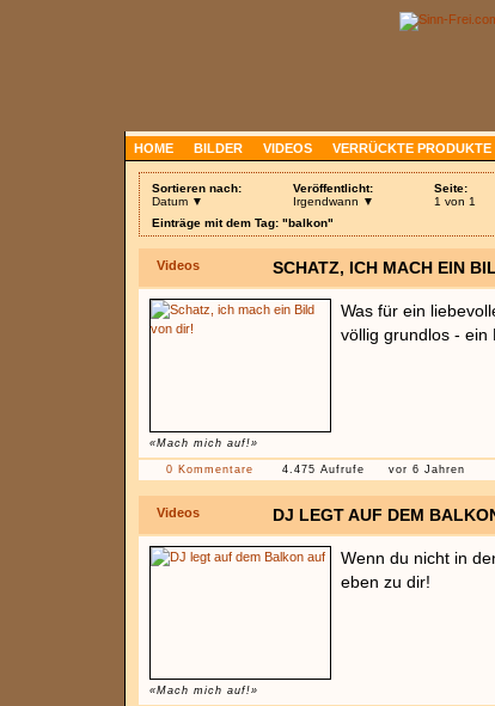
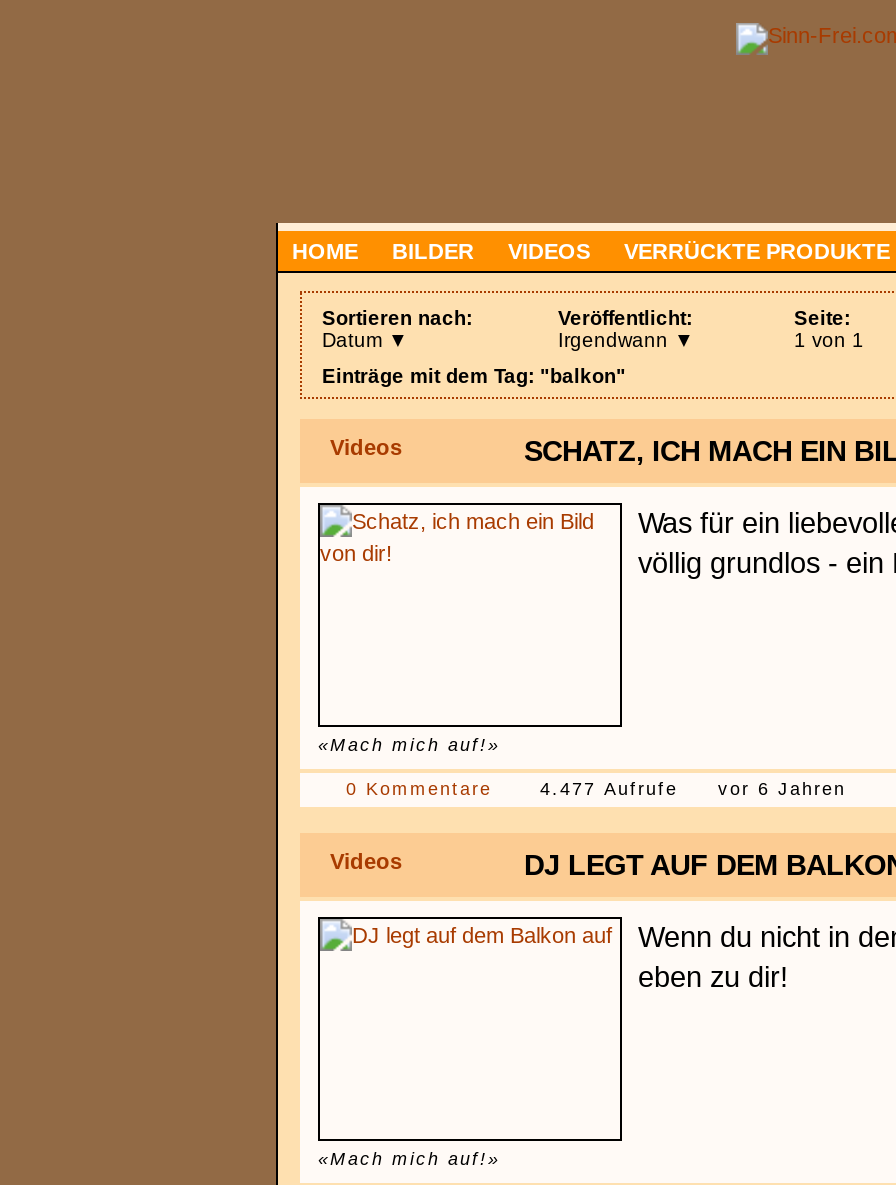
- 4.475 Aufrufe vor 6 Jahren
+ 4.477 Aufrufe vor 6 Jahren
